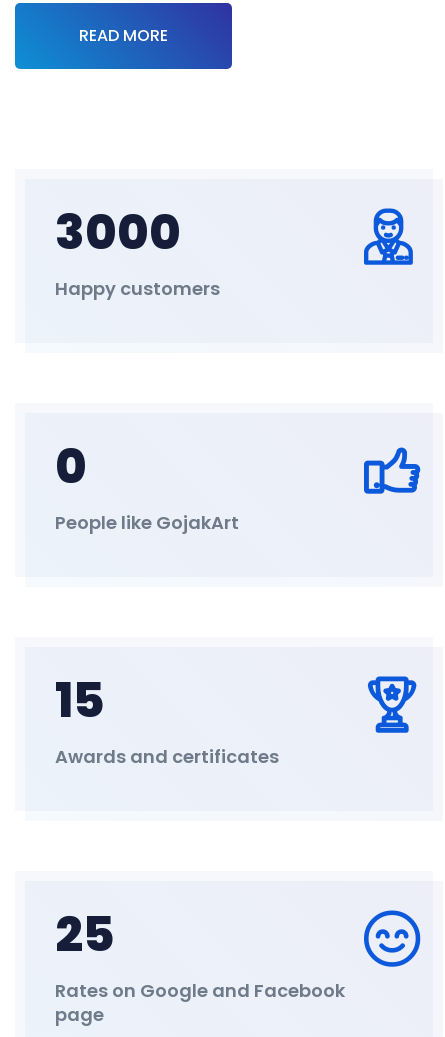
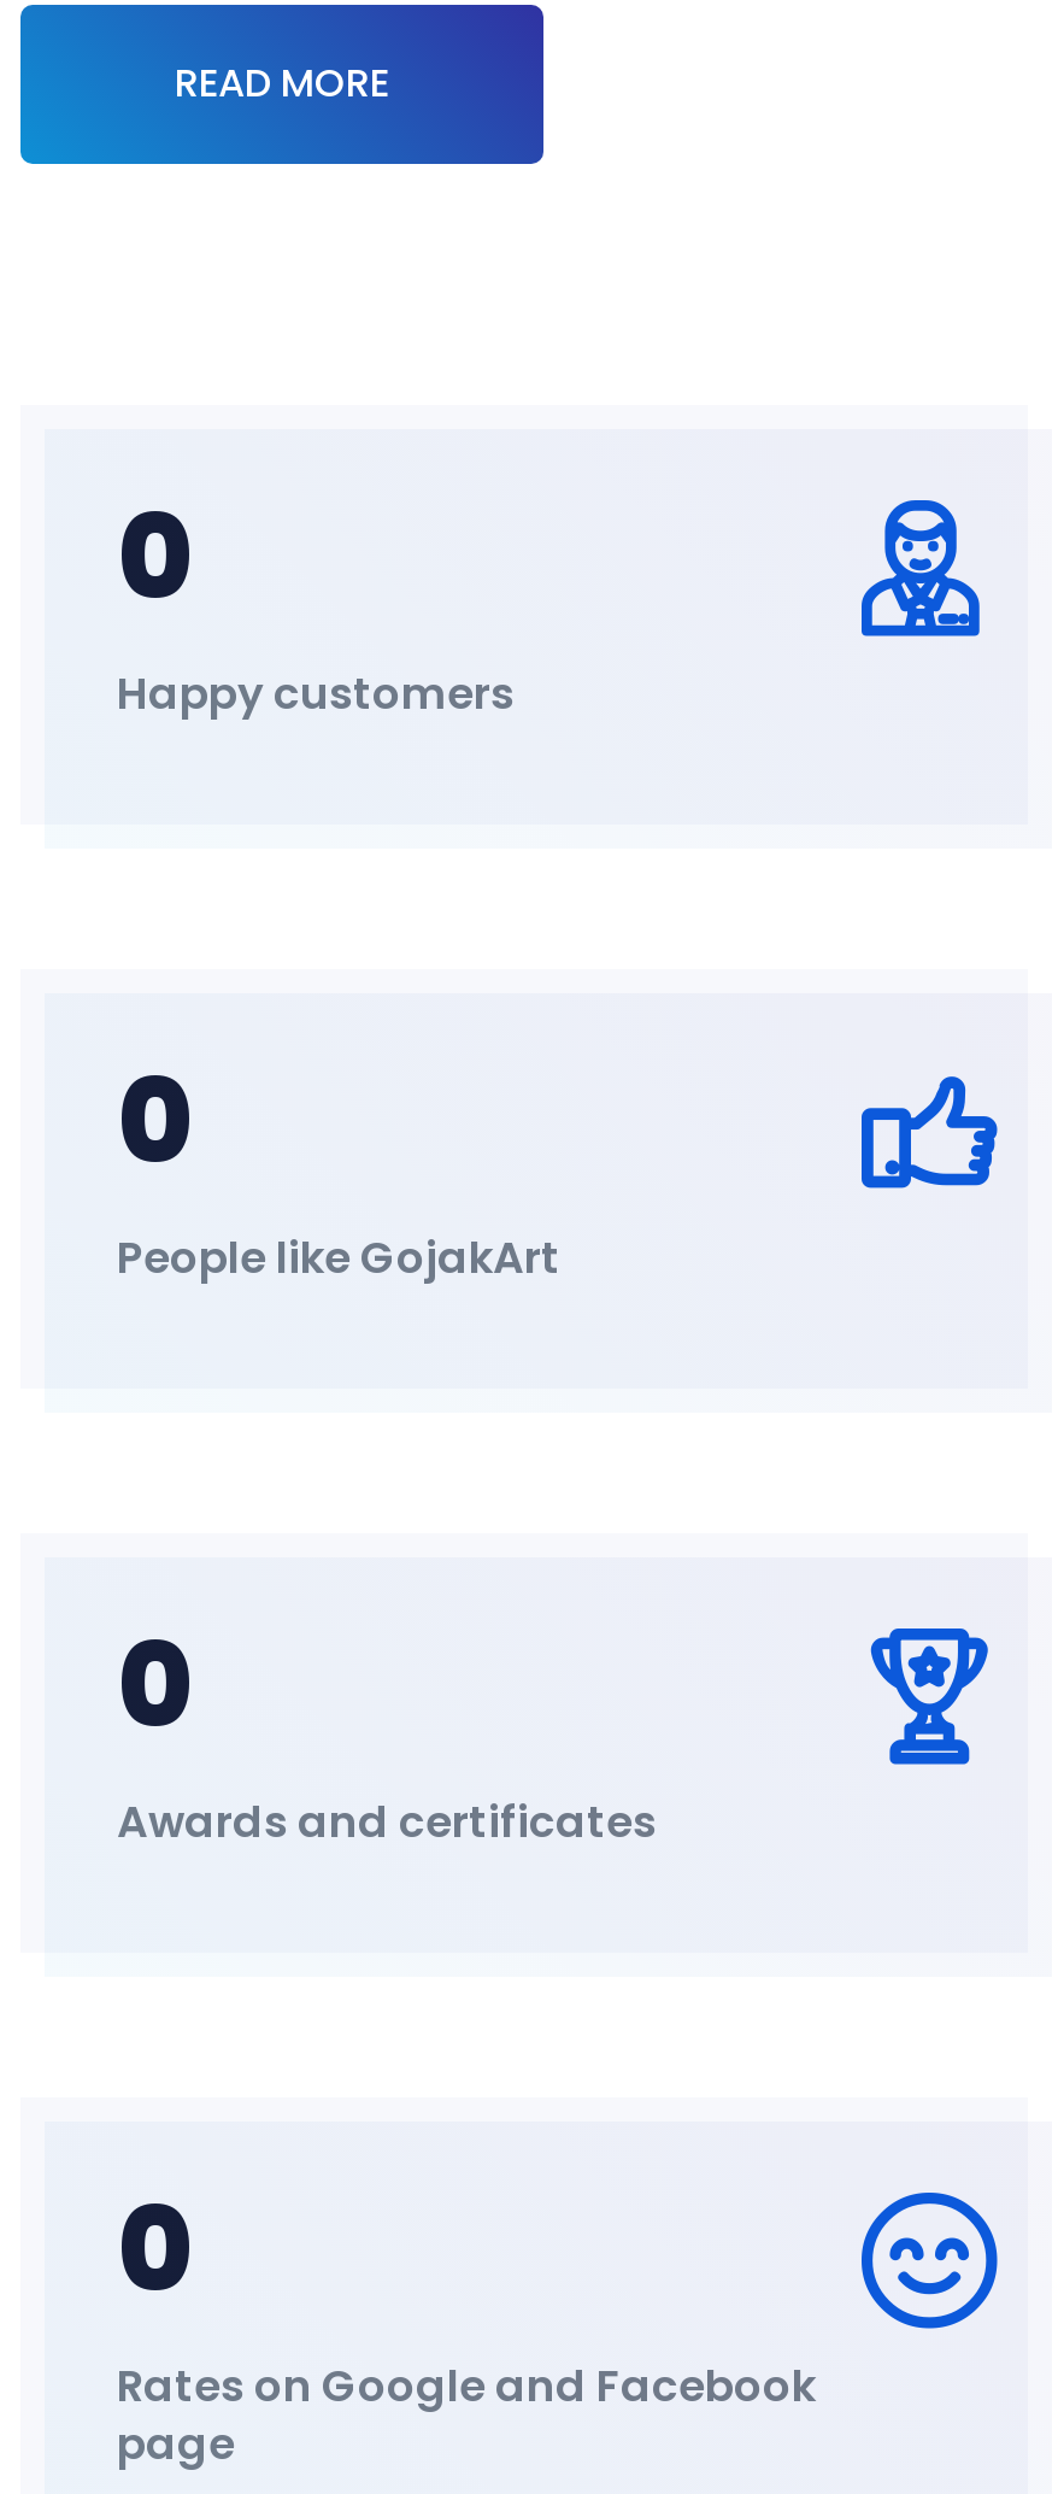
- 3000
+ 0

- 15
+ 0

- 25
+ 0
